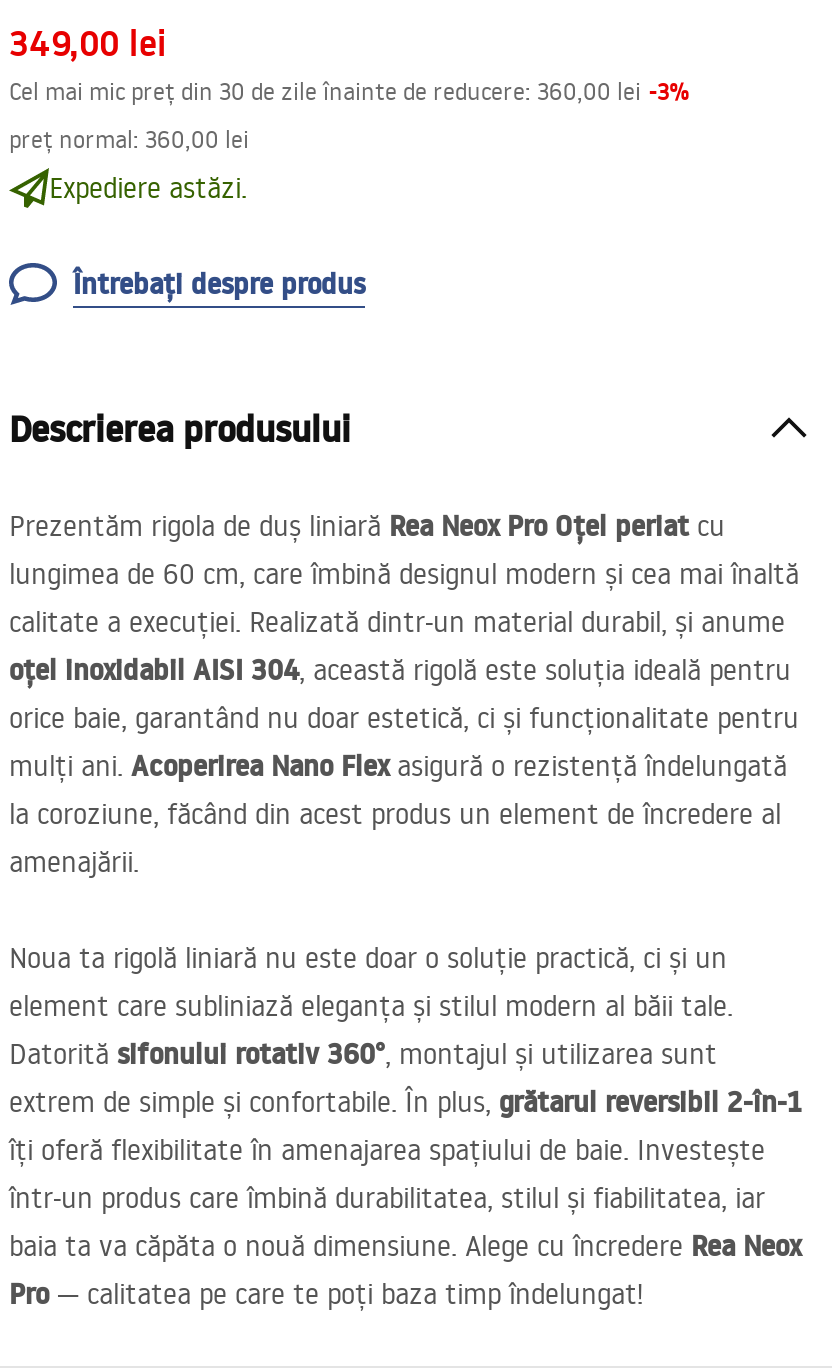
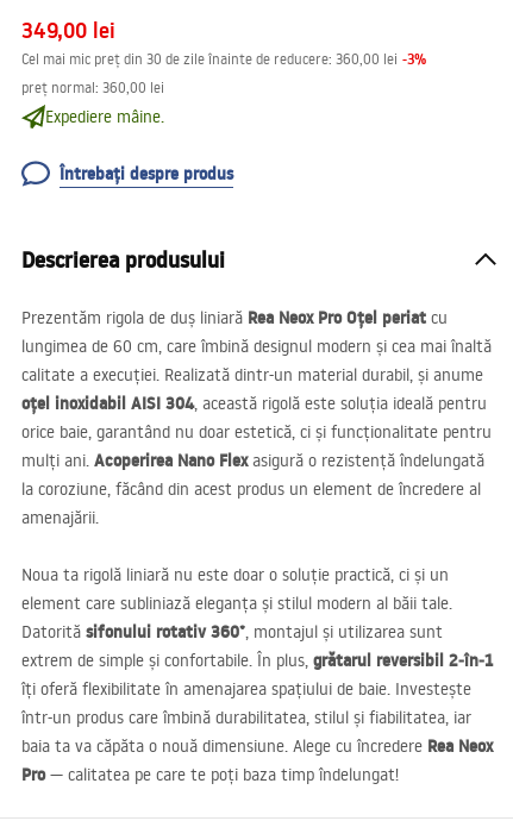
- Expediere astăzi.
+ Expediere mâine.
